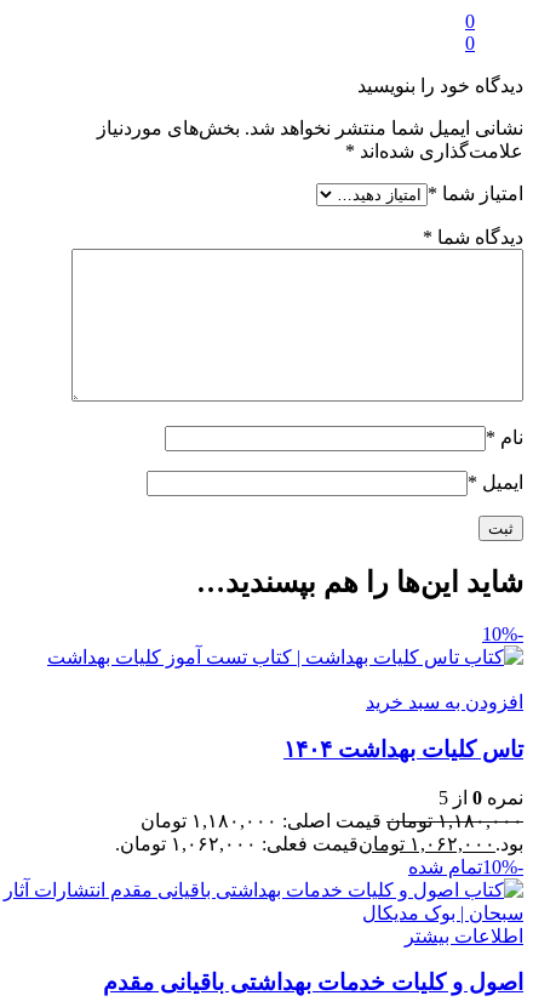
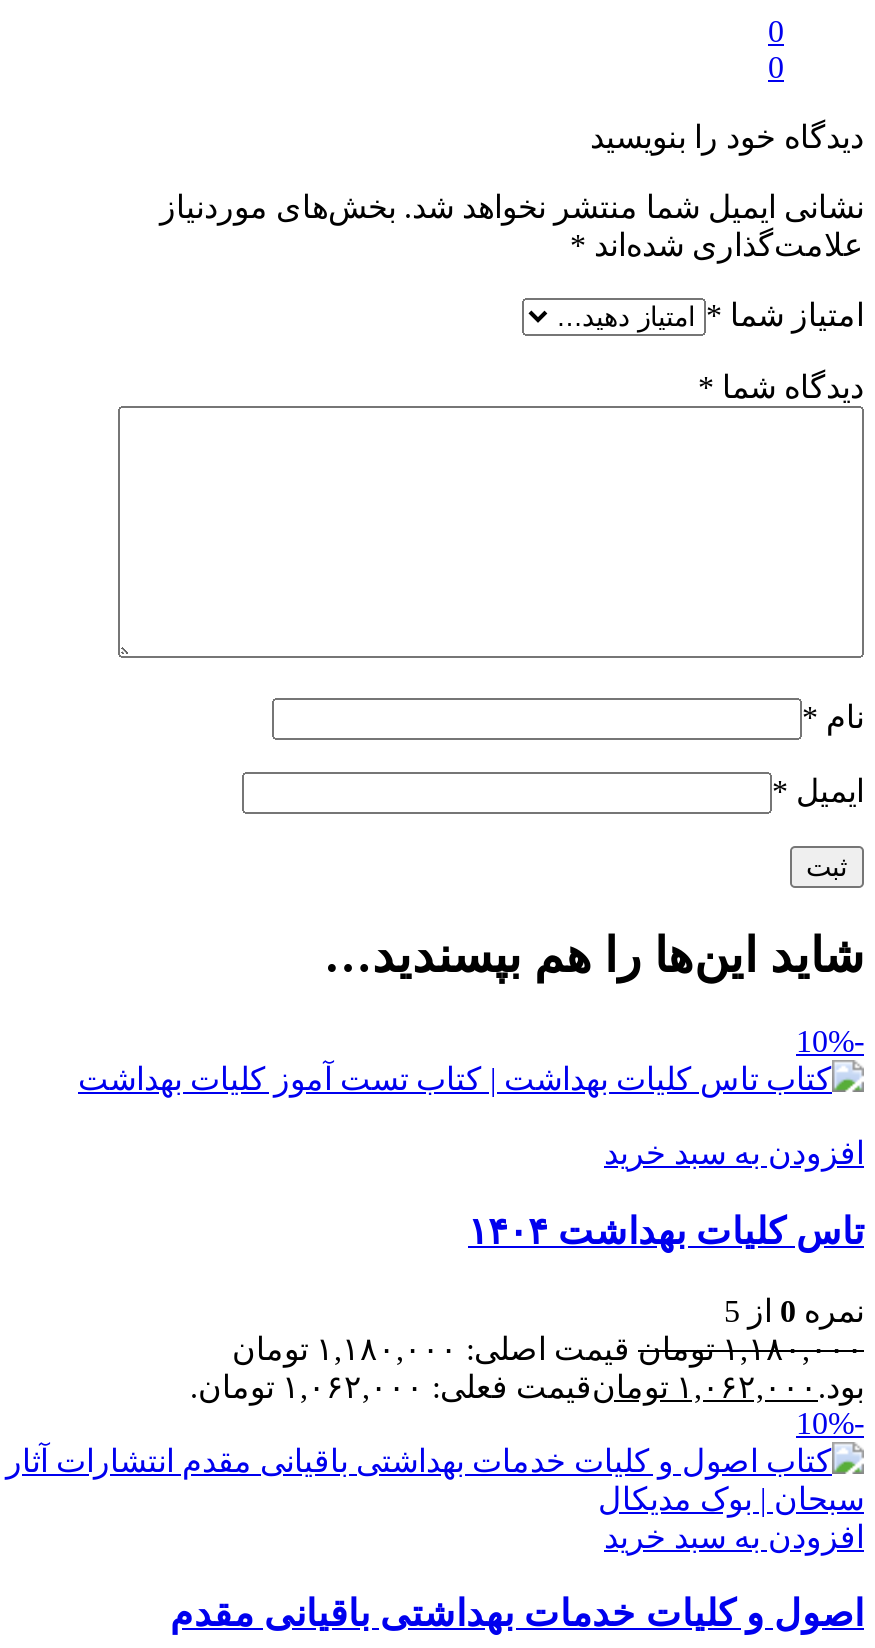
- تمام شده
- اطلاعات بیشتر
+ افزودن به سبد خرید
